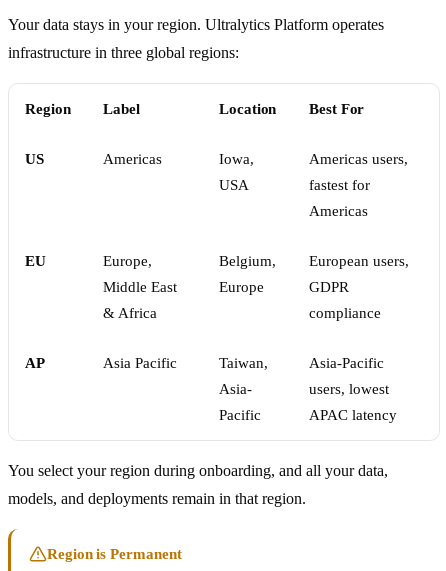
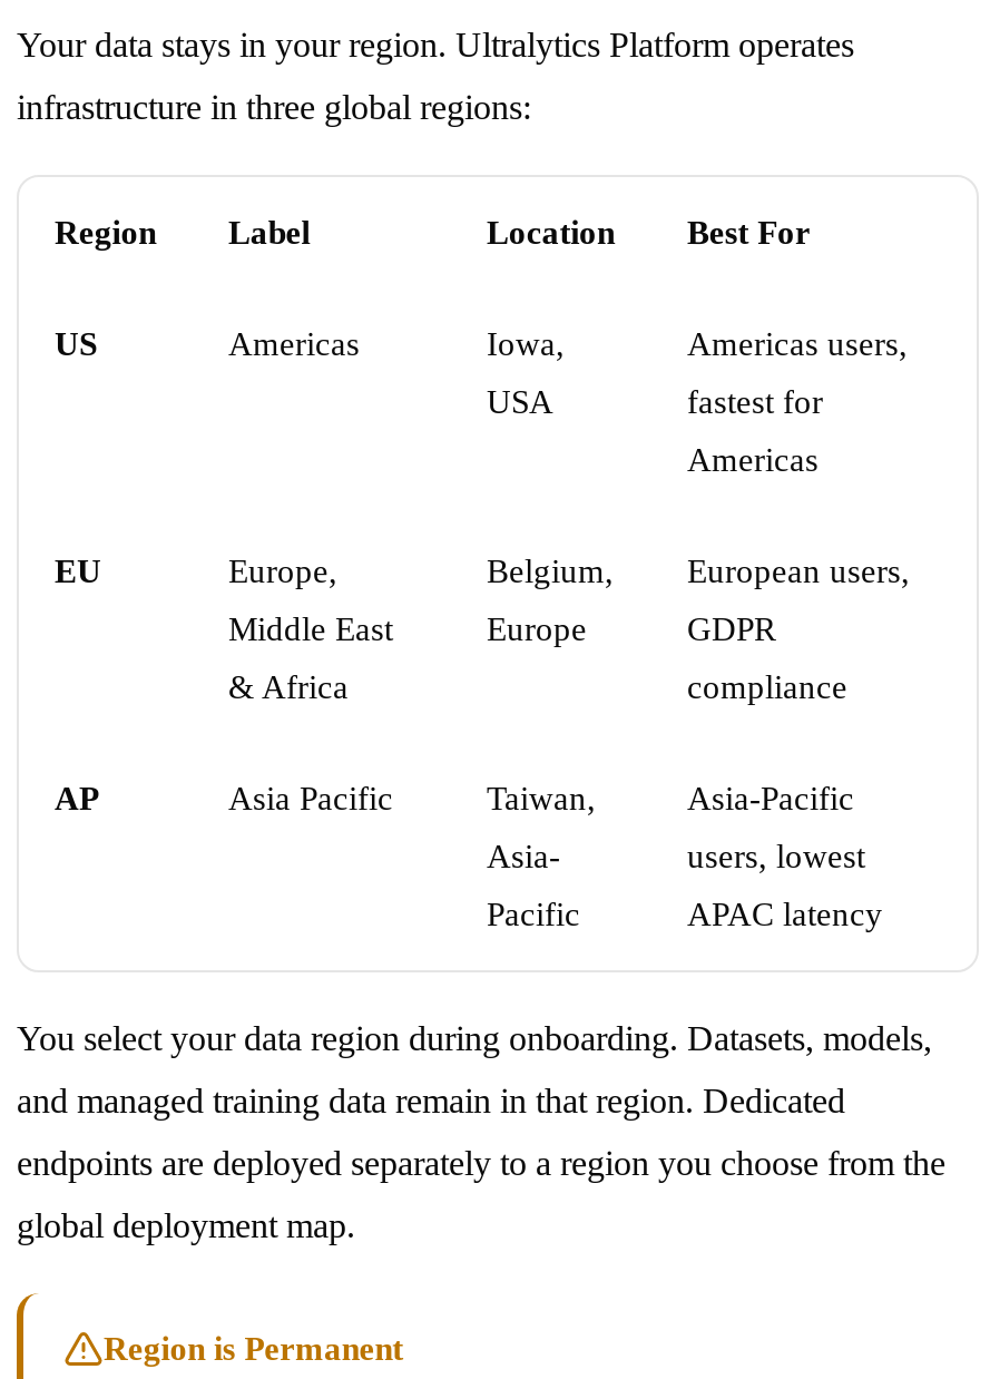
- You select your region during onboarding, and all your data,
- models, and deployments remain in that region.
+ You select your data region during onboarding. Datasets, models,
+ and managed training data remain in that region. Dedicated
+ endpoints are deployed separately to a region you choose from the
+ global deployment map.
